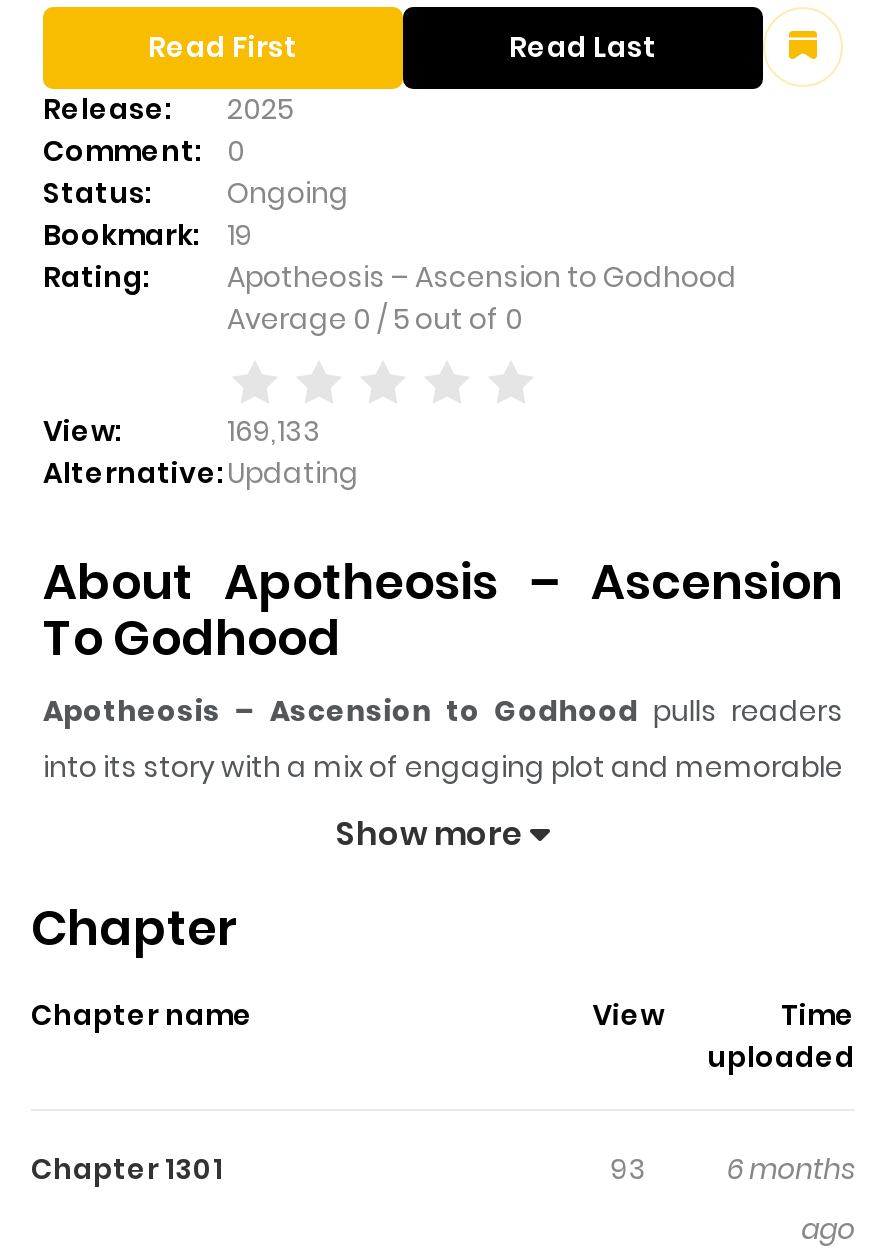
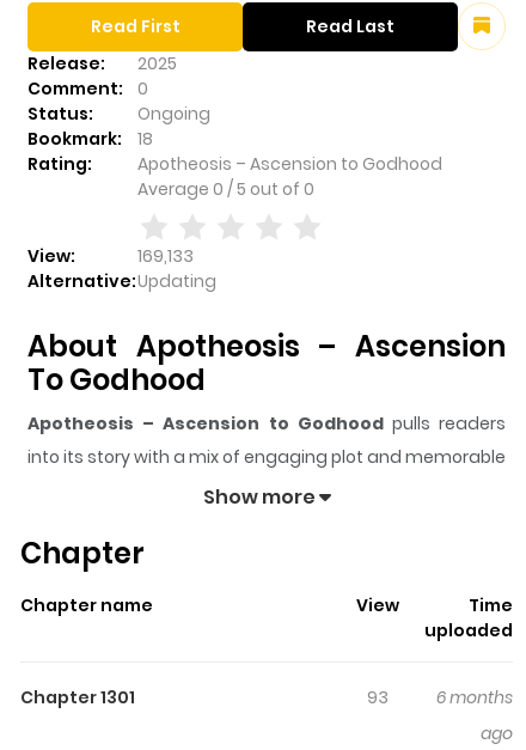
- Bookmark: 19
+ Bookmark: 18
